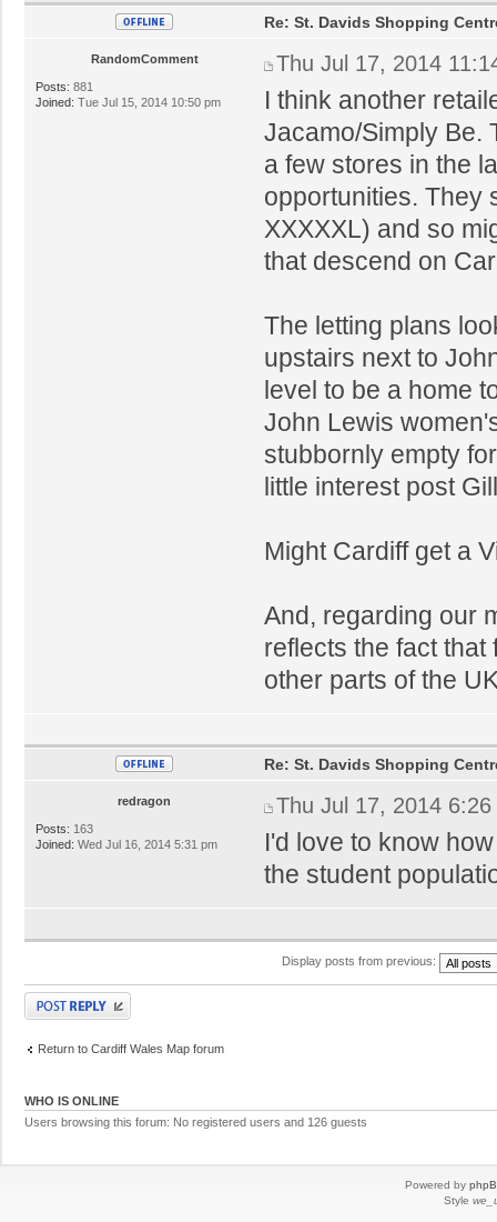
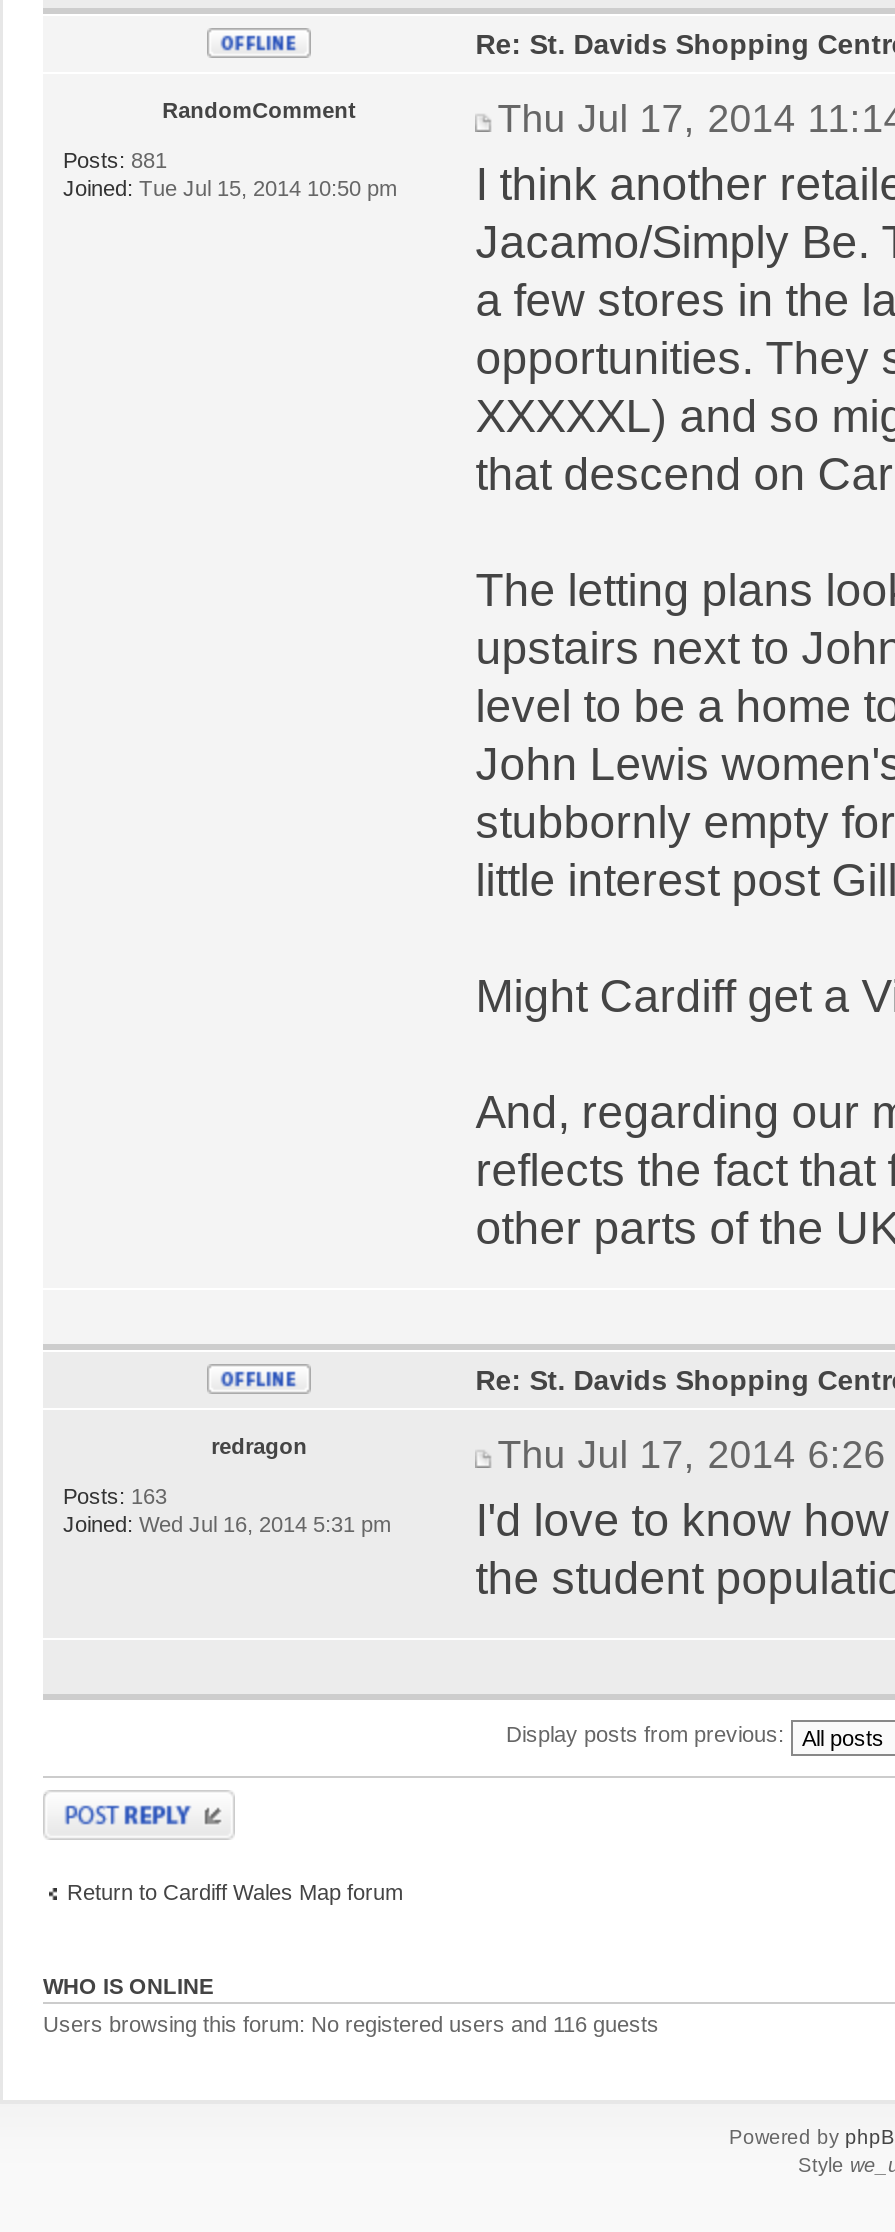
- Users browsing this forum: No registered users and 126 guests
+ Users browsing this forum: No registered users and 116 guests
